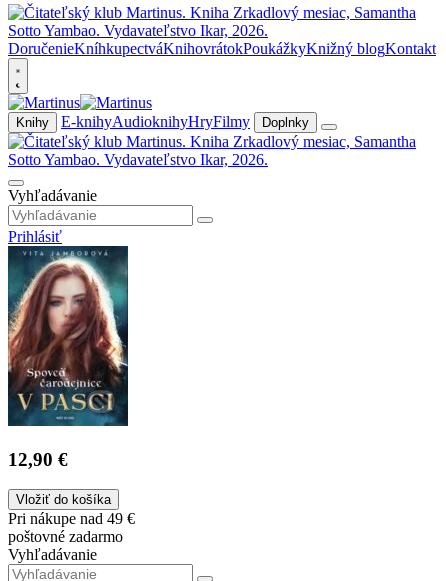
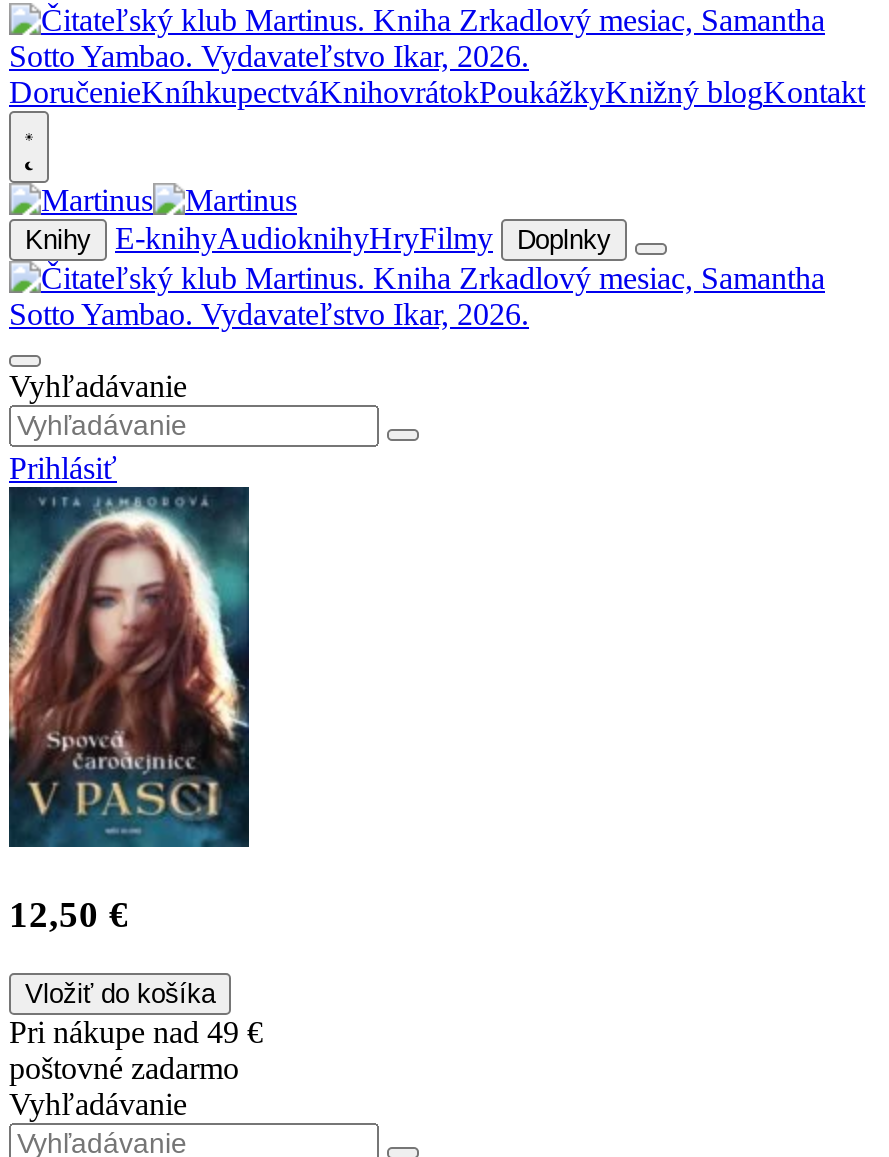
- 12,90 €
+ 12,50 €
